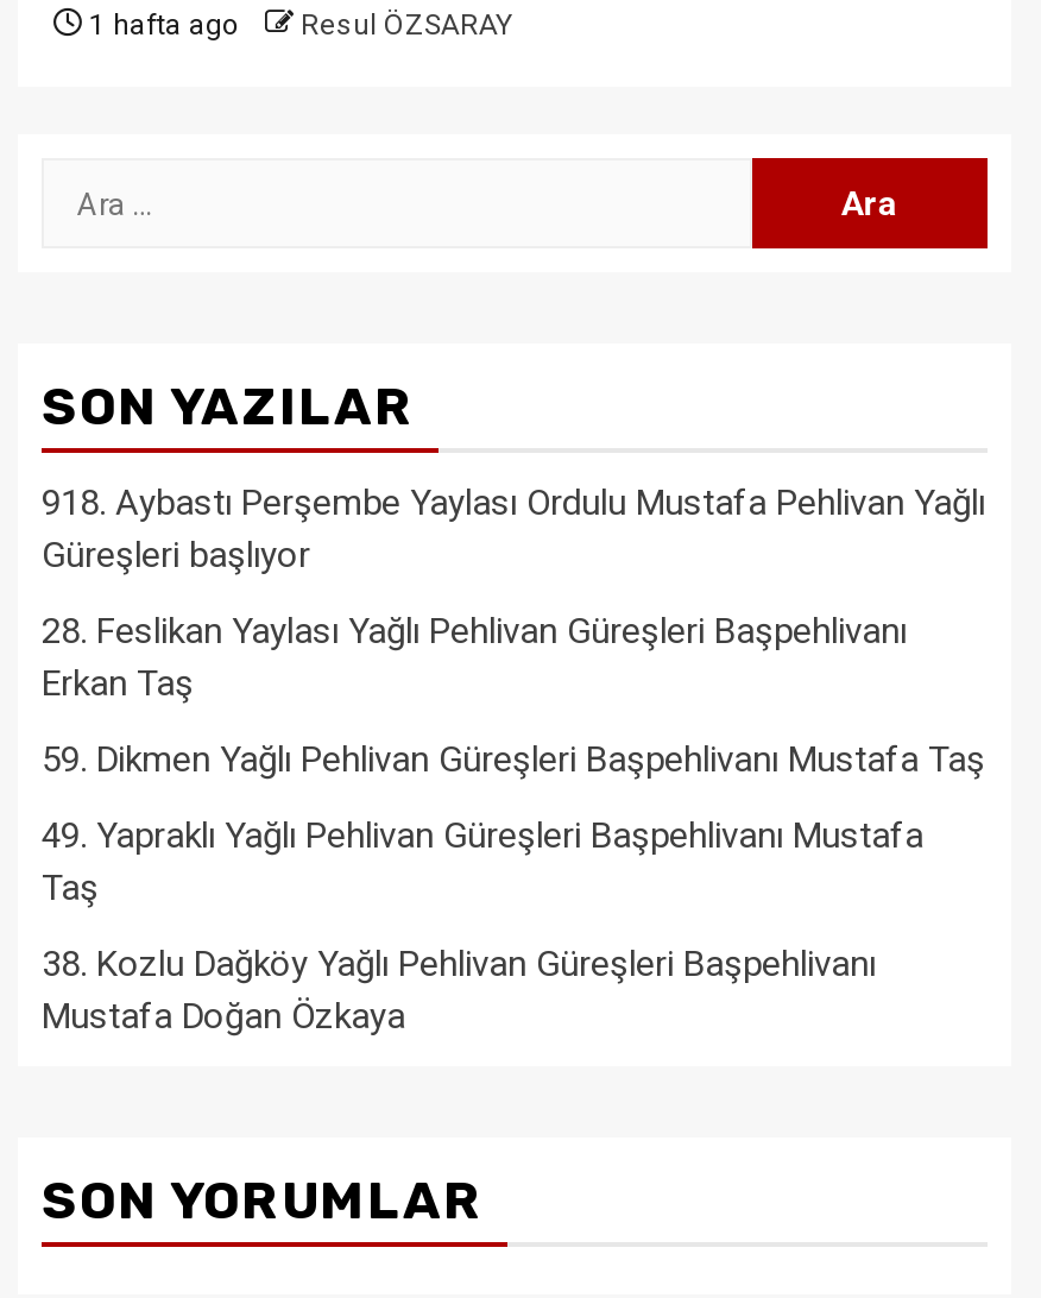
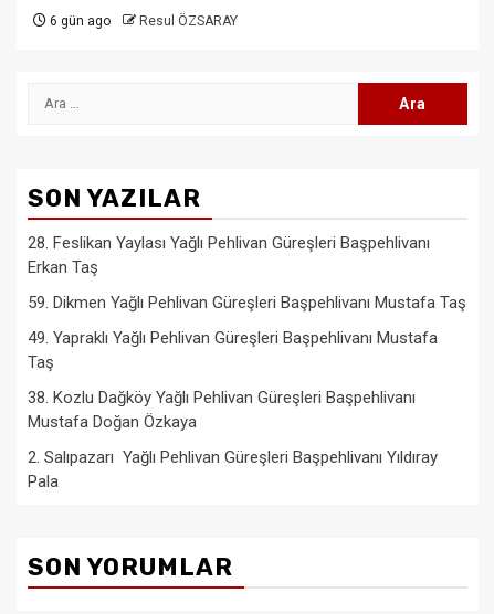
- 1 hafta ago Resul ÖZSARAY
+ 6 gün ago Resul ÖZSARAY

- 918. Aybastı Perşembe Yaylası Ordulu Mustafa Pehlivan Yağlı
- Güreşleri başlıyor

moved up: 28. Feslikan Yaylası Yağlı Pehlivan Güreşleri Başpehlivanı | Erkan Taş | 59. Dikmen Yağlı Pehlivan Güreşleri Başpehlivanı Mustafa Taş | 49. Yapraklı Yağlı Pehlivan Güreşleri Başpehlivanı Mustafa | Taş | 38. Kozlu Dağköy Yağlı Pehlivan Güreşleri Başpehlivanı | Mustafa Doğan Özkaya

+ 2. Salıpazarı Yağlı Pehlivan Güreşleri Başpehlivanı Yıldıray
+ Pala
